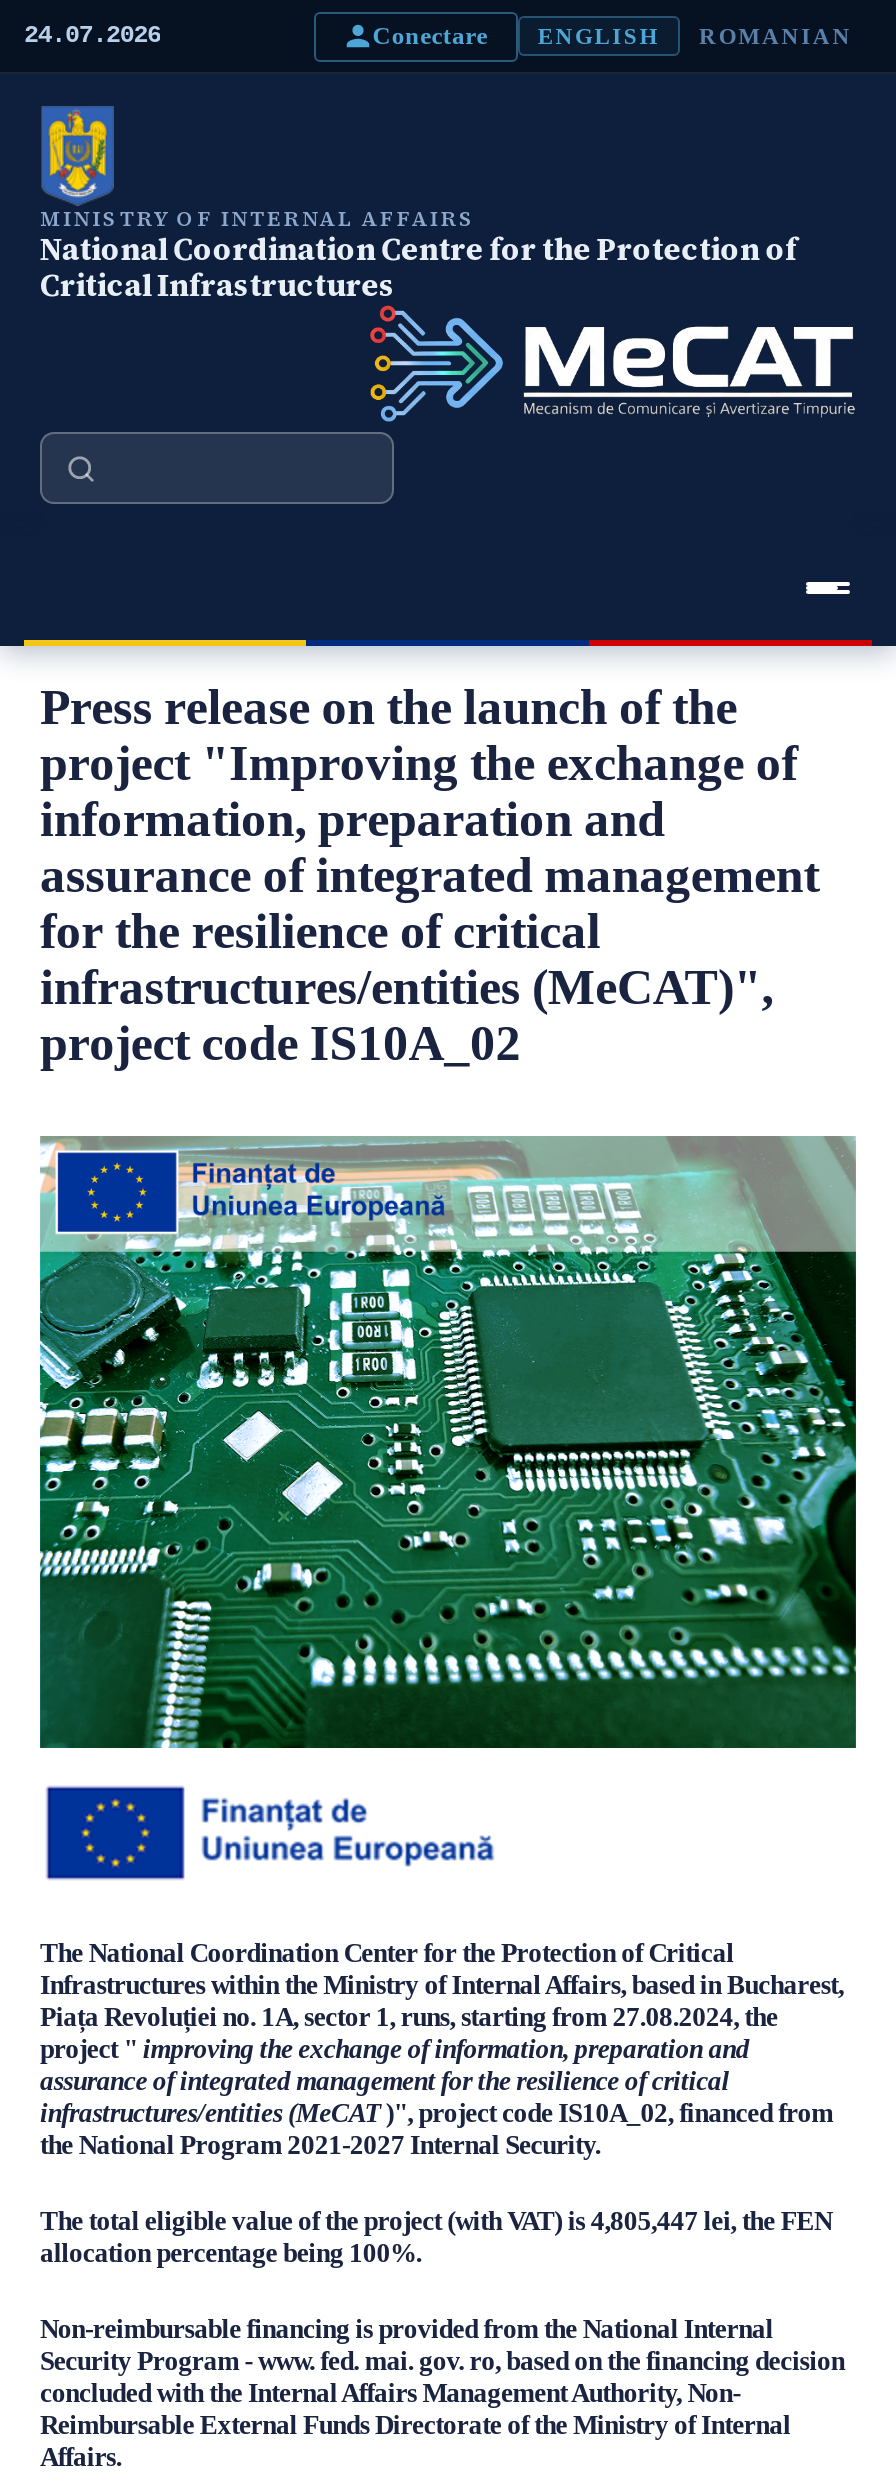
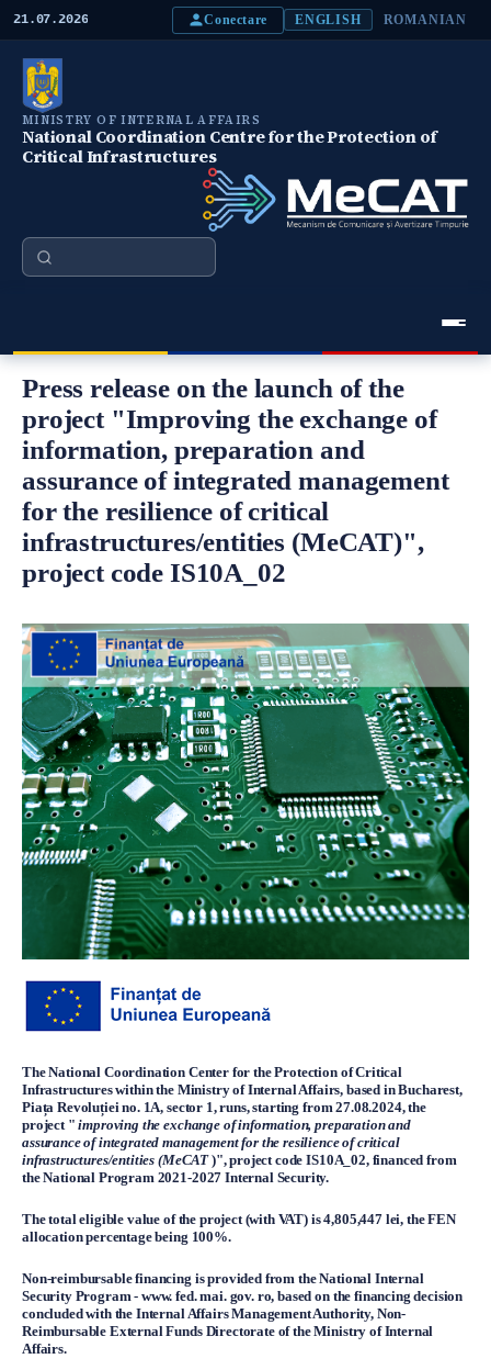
- 24.07.2026
+ 21.07.2026
